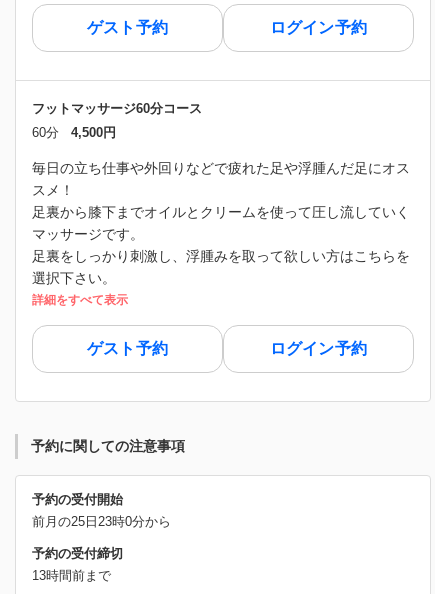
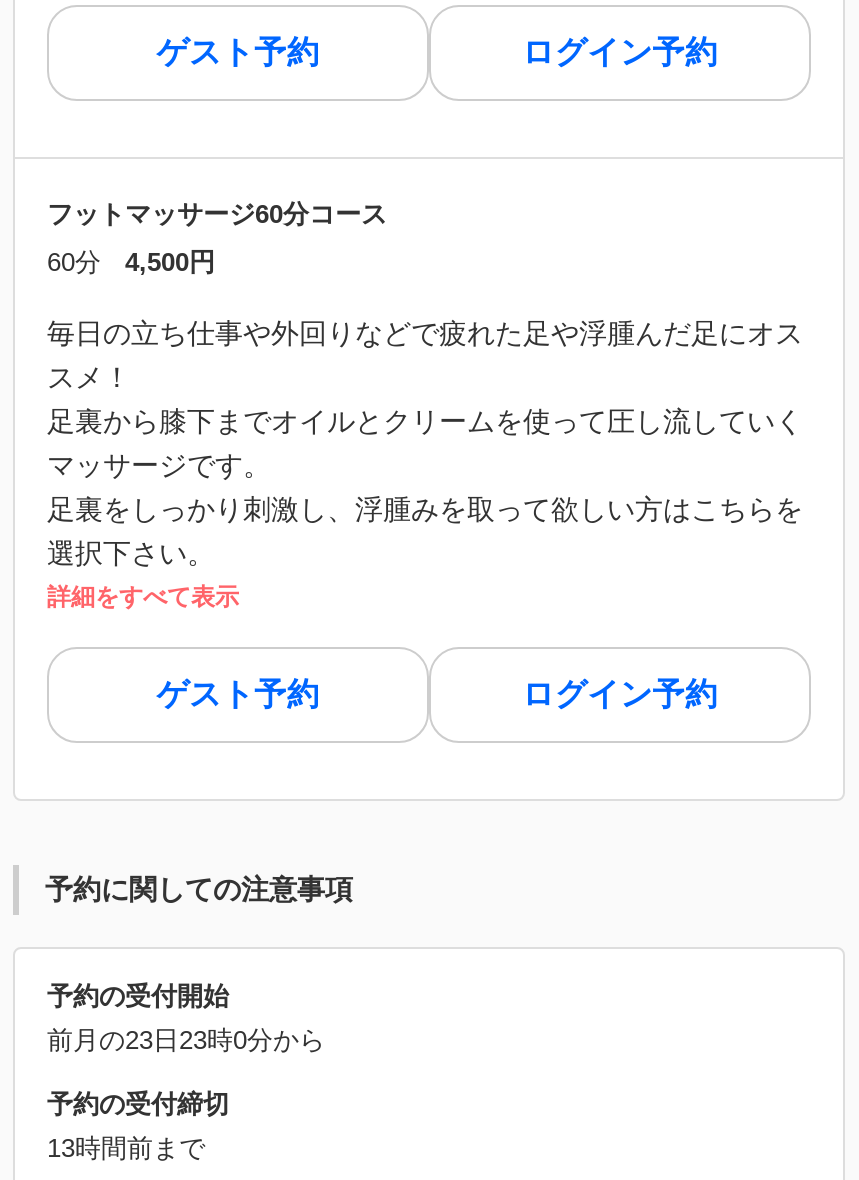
- 前月の25日23時0分から
+ 前月の23日23時0分から
